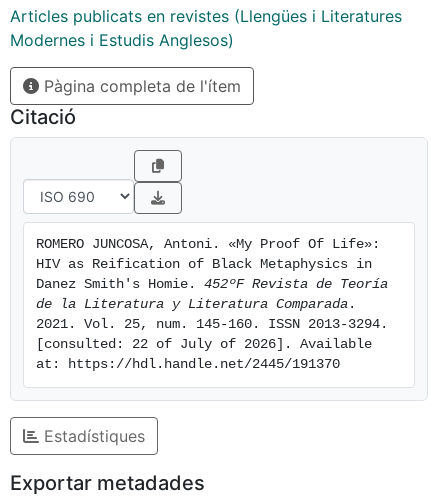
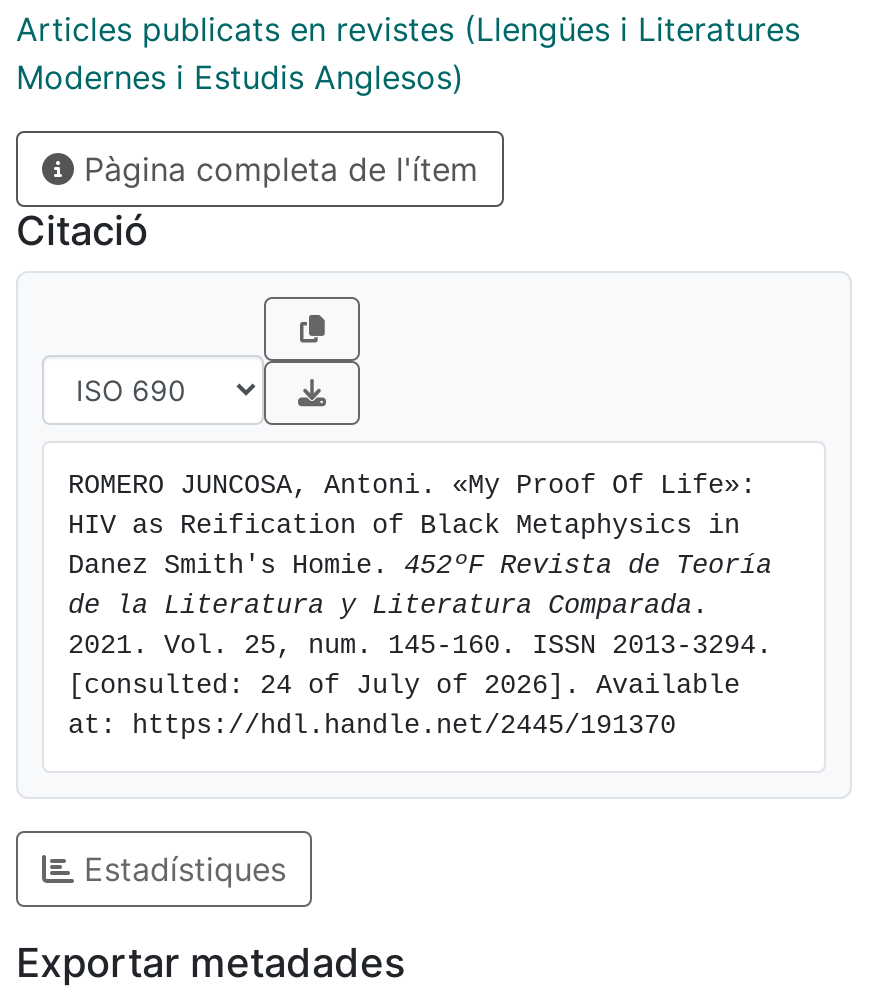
- [consulted: 22 of July of 2026]. Available
+ [consulted: 24 of July of 2026]. Available
